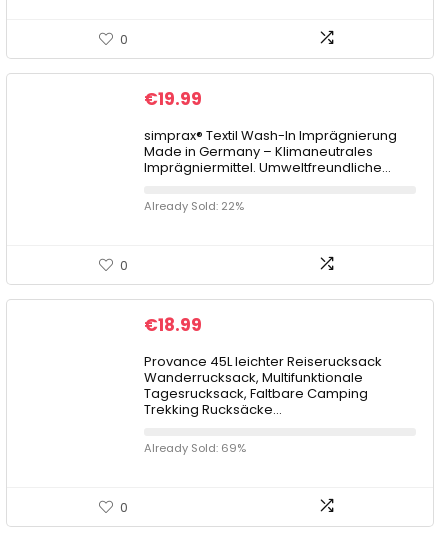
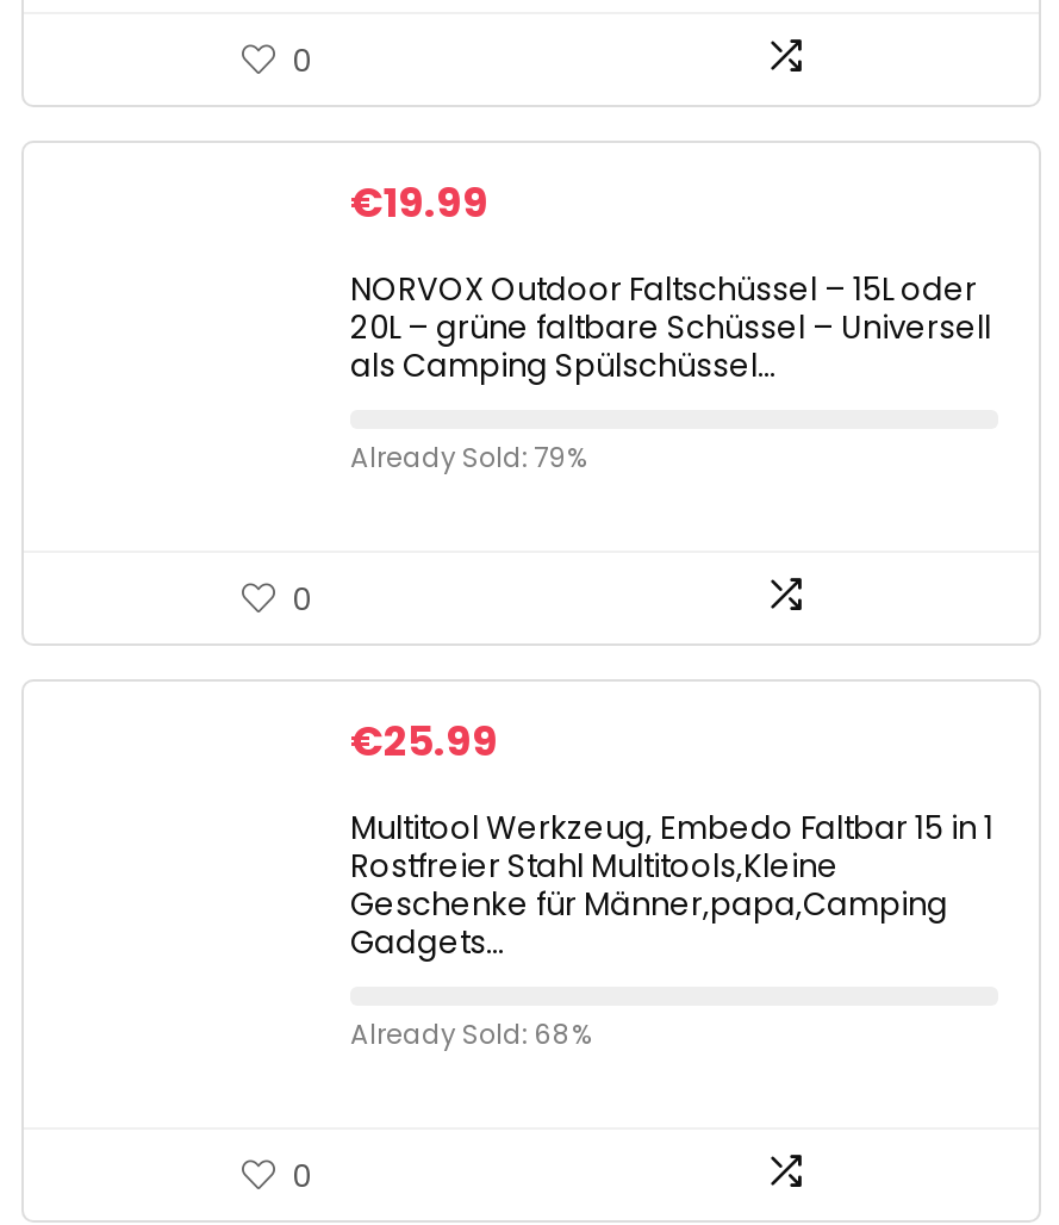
- simprax® Textil Wash-In Imprägnierung
- Made in Germany – Klimaneutrales
- Imprägniermittel. Umweltfreundliche…
+ NORVOX Outdoor Faltschüssel – 15L oder
+ 20L – grüne faltbare Schüssel – Universell
+ als Camping Spülschüssel…

- Already Sold: 22%
+ Already Sold: 79%

- €18.99
+ €25.99

- Provance 45L leichter Reiserucksack
- Wanderrucksack, Multifunktionale
- Tagesrucksack, Faltbare Camping
- Trekking Rucksäcke…
+ Multitool Werkzeug, Embedo Faltbar 15 in 1
+ Rostfreier Stahl Multitools,Kleine
+ Geschenke für Männer,papa,Camping
+ Gadgets…

- Already Sold: 69%
+ Already Sold: 68%
